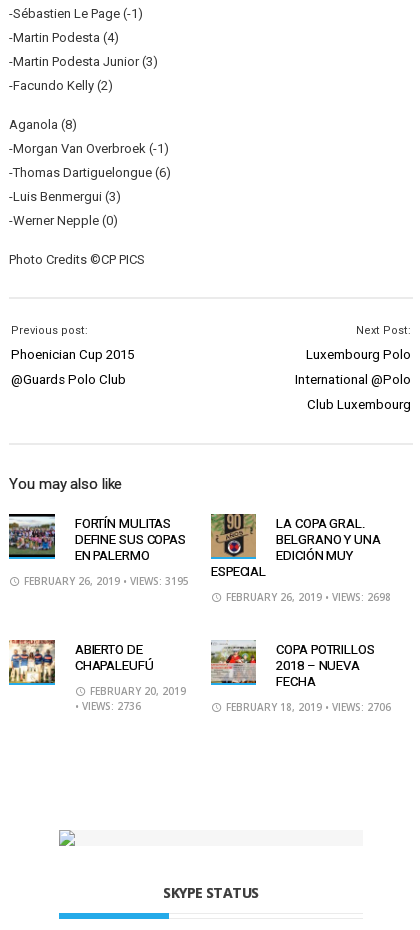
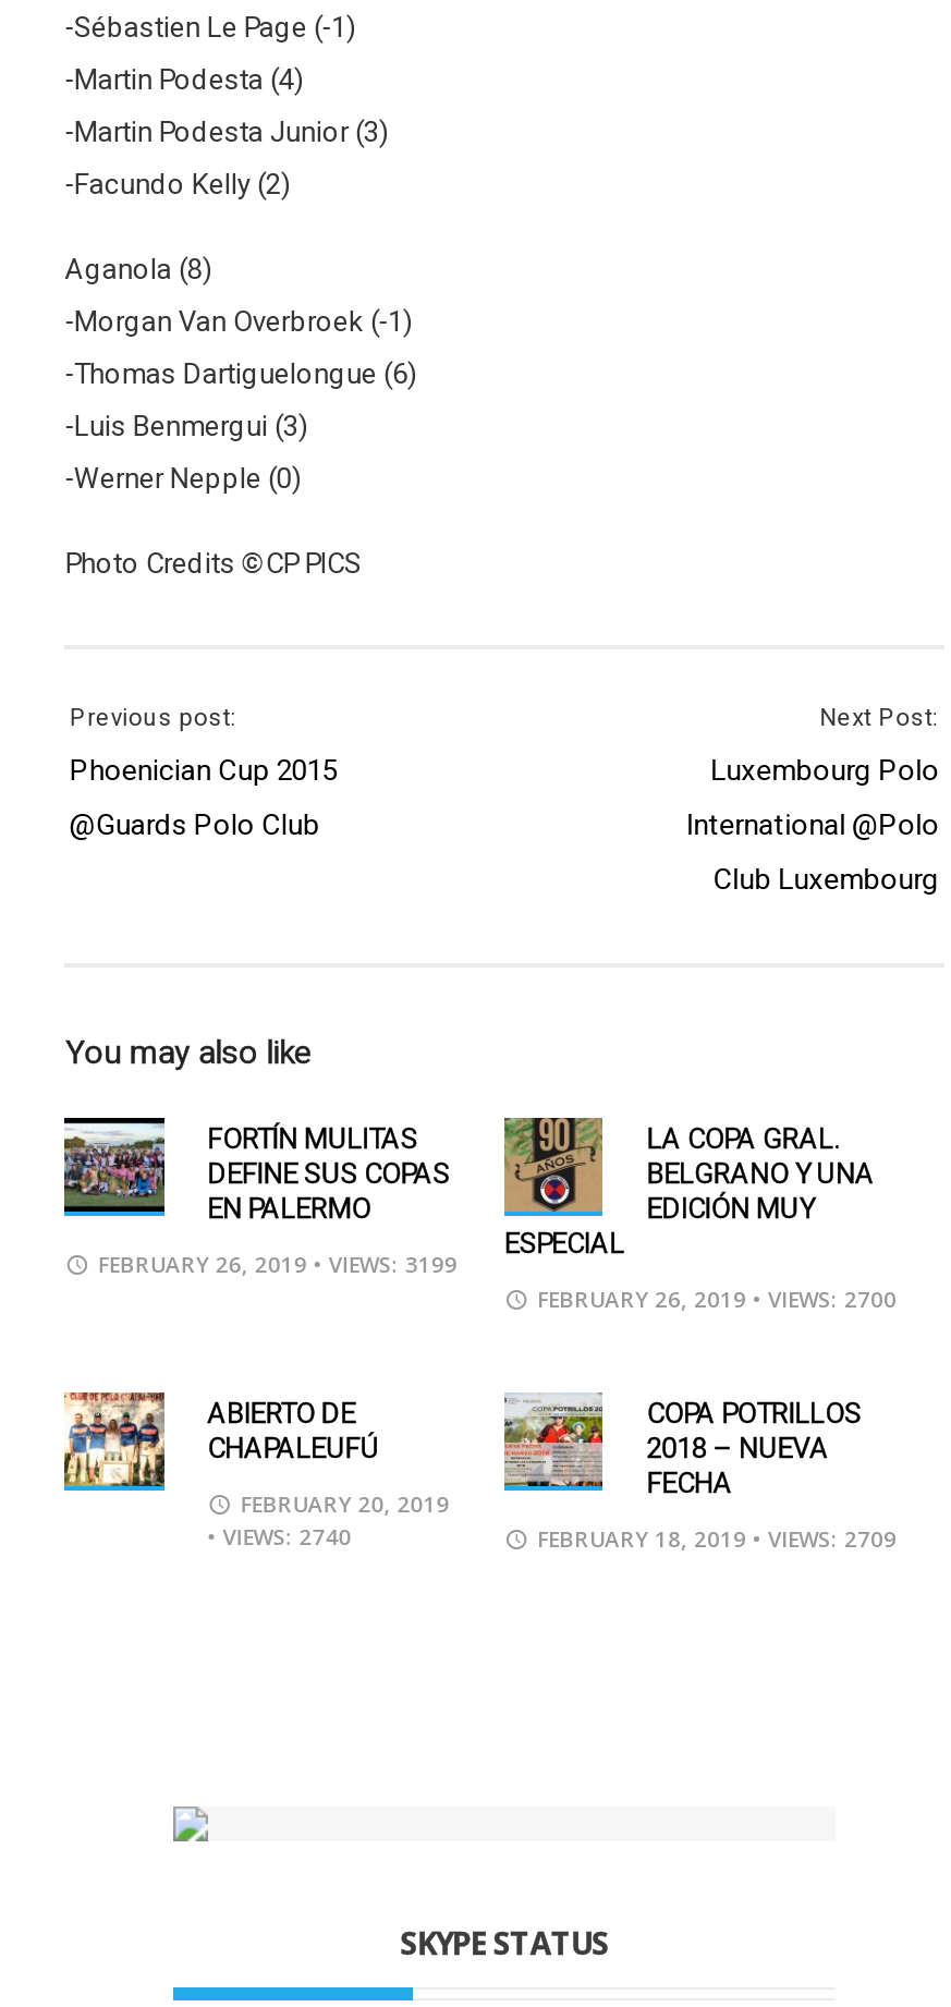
- FEBRUARY 26, 2019 • VIEWS: 3195
+ FEBRUARY 26, 2019 • VIEWS: 3199

- FEBRUARY 26, 2019 • VIEWS: 2698
+ FEBRUARY 26, 2019 • VIEWS: 2700

- • VIEWS: 2736
+ • VIEWS: 2740

- FEBRUARY 18, 2019 • VIEWS: 2706
+ FEBRUARY 18, 2019 • VIEWS: 2709
